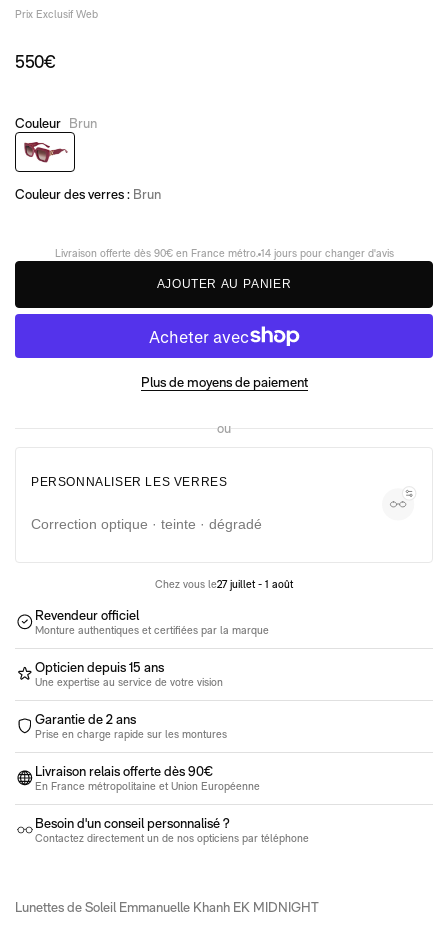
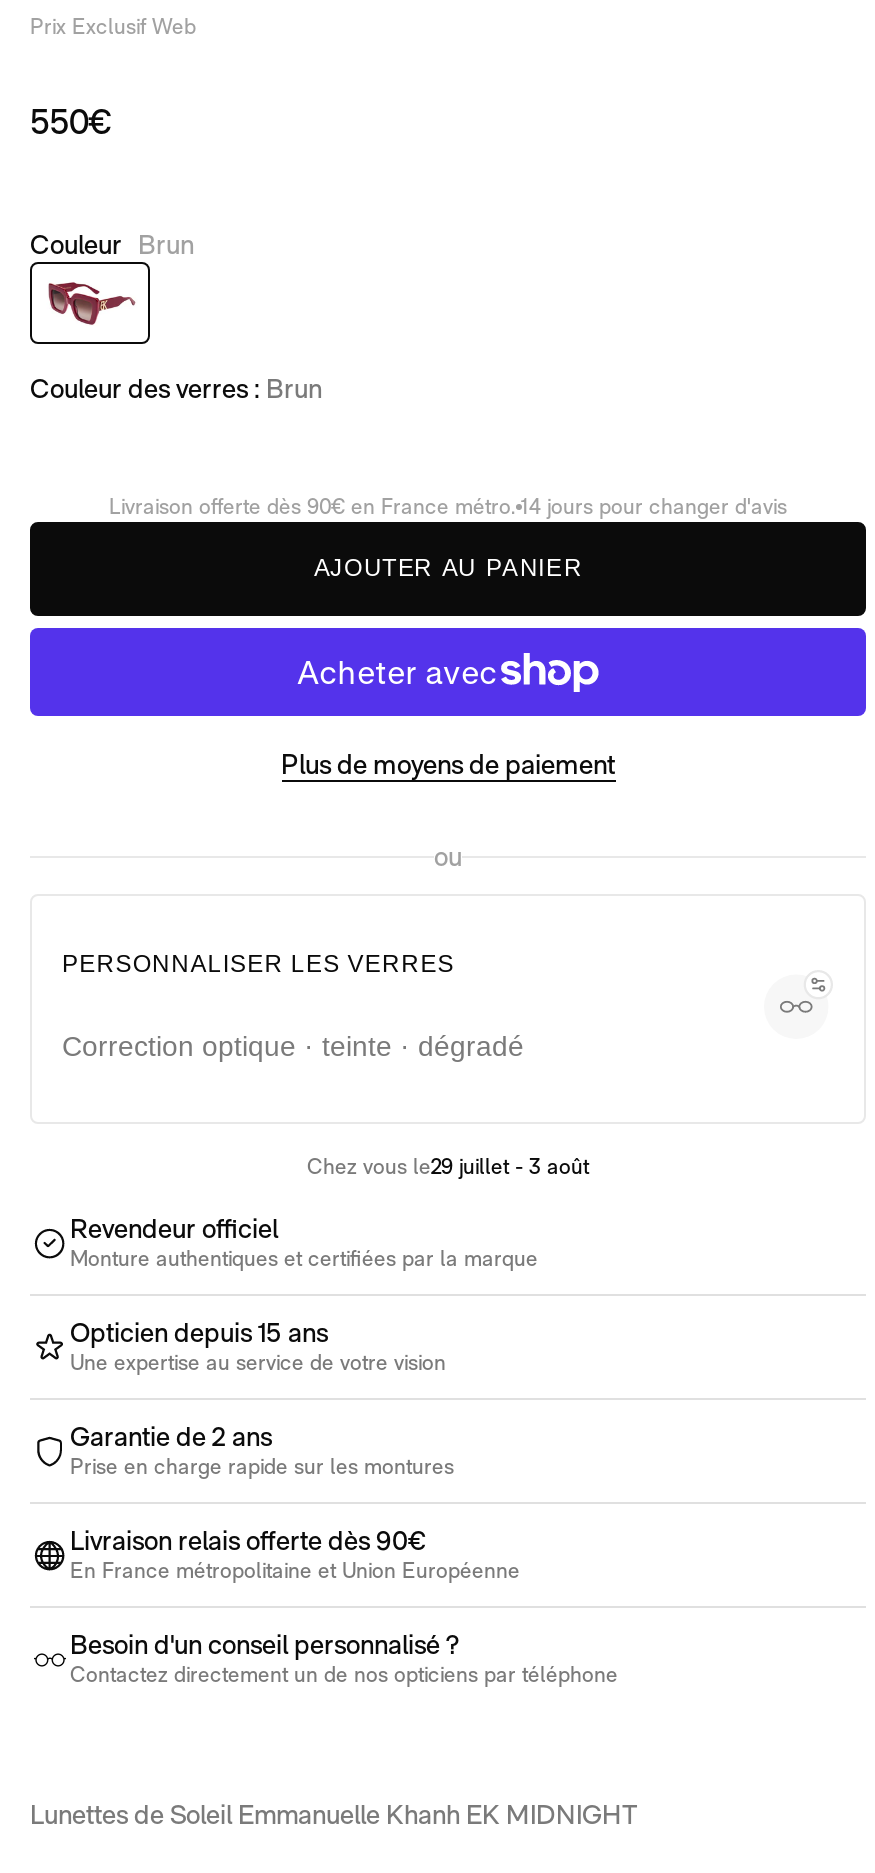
- Chez vous le27 juillet - 1 août
+ Chez vous le29 juillet - 3 août
